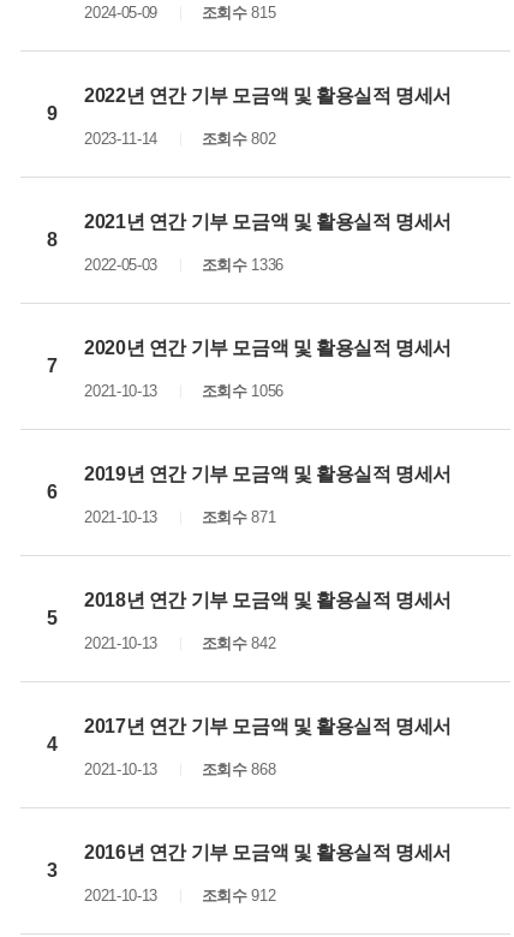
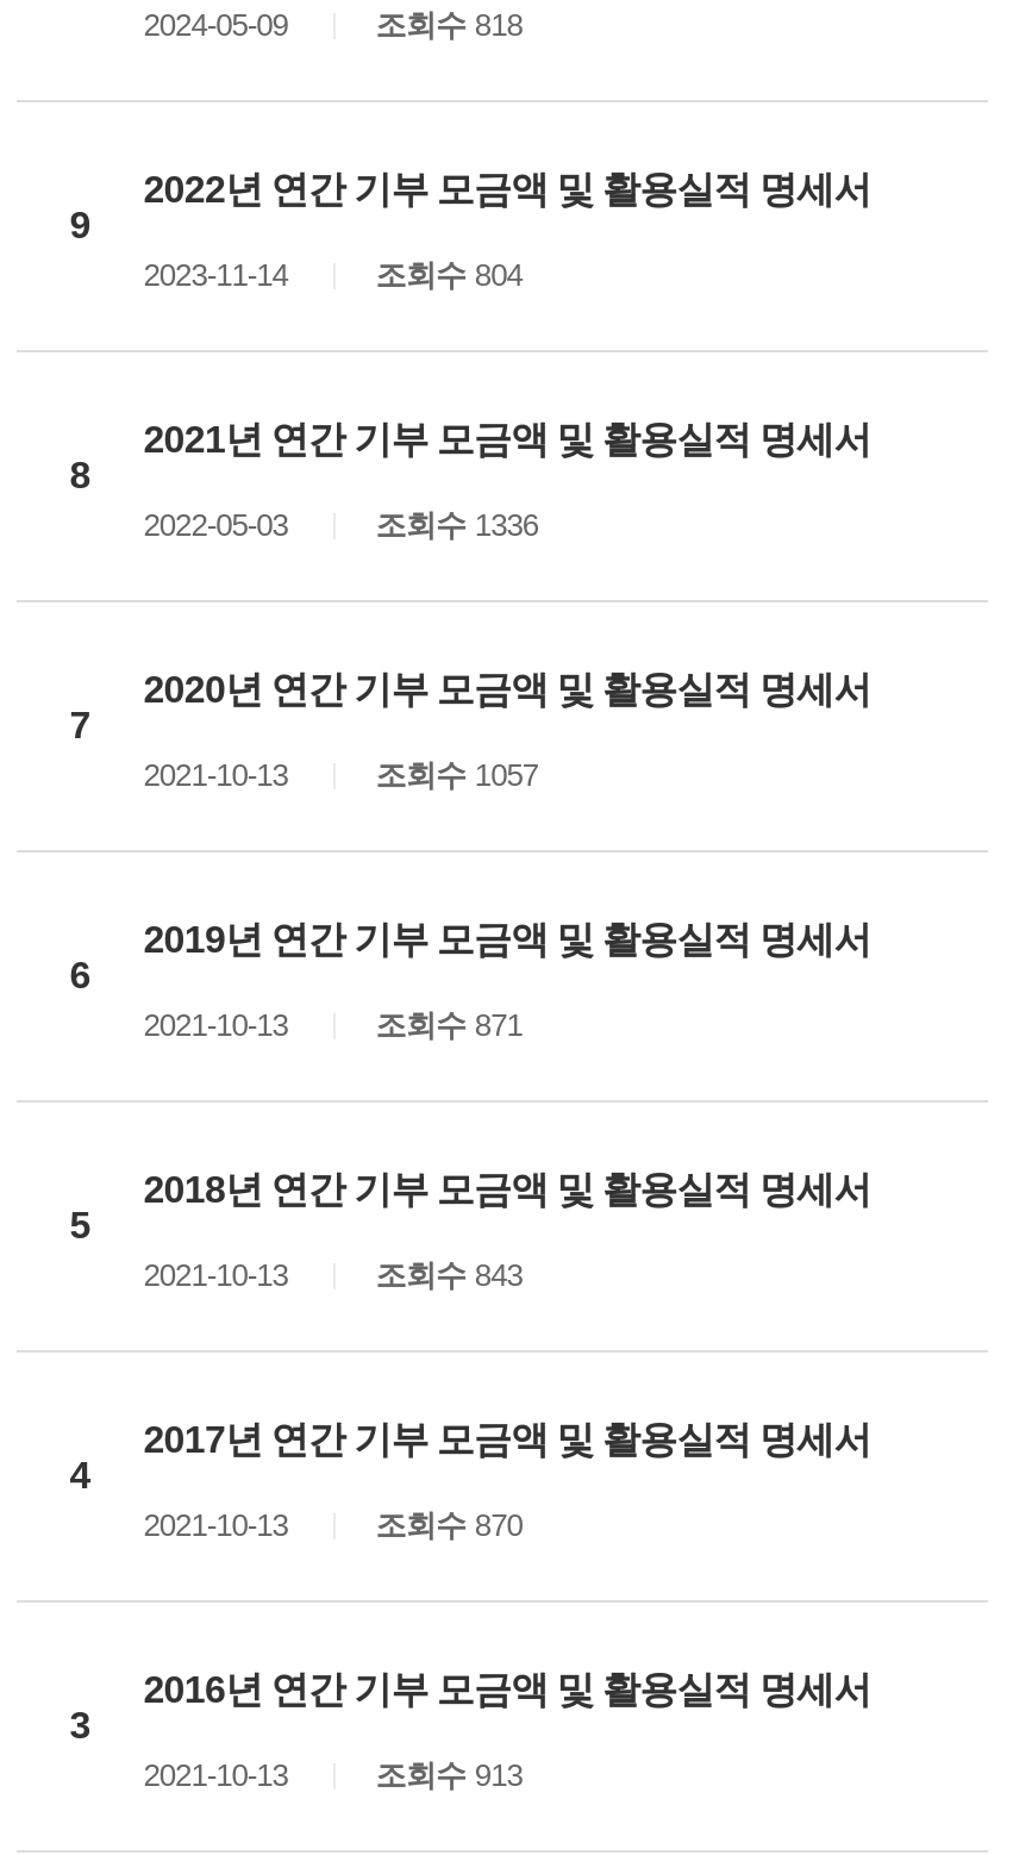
- 조회수 815
+ 조회수 818

- 조회수 802
+ 조회수 804

- 조회수 1056
+ 조회수 1057

- 조회수 842
+ 조회수 843

- 조회수 868
+ 조회수 870

- 조회수 912
+ 조회수 913
